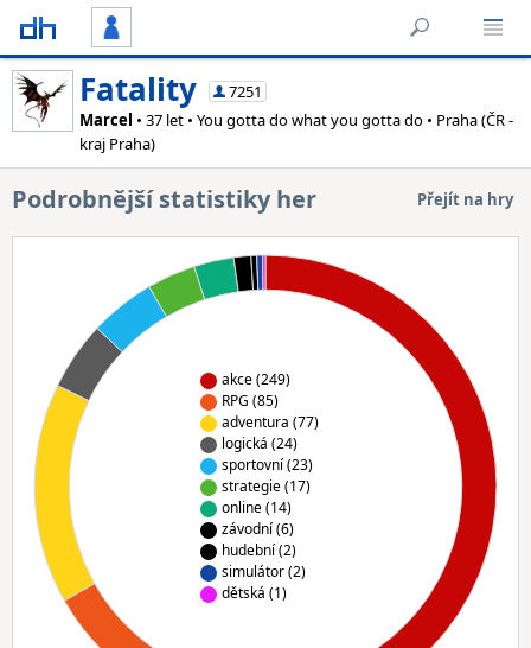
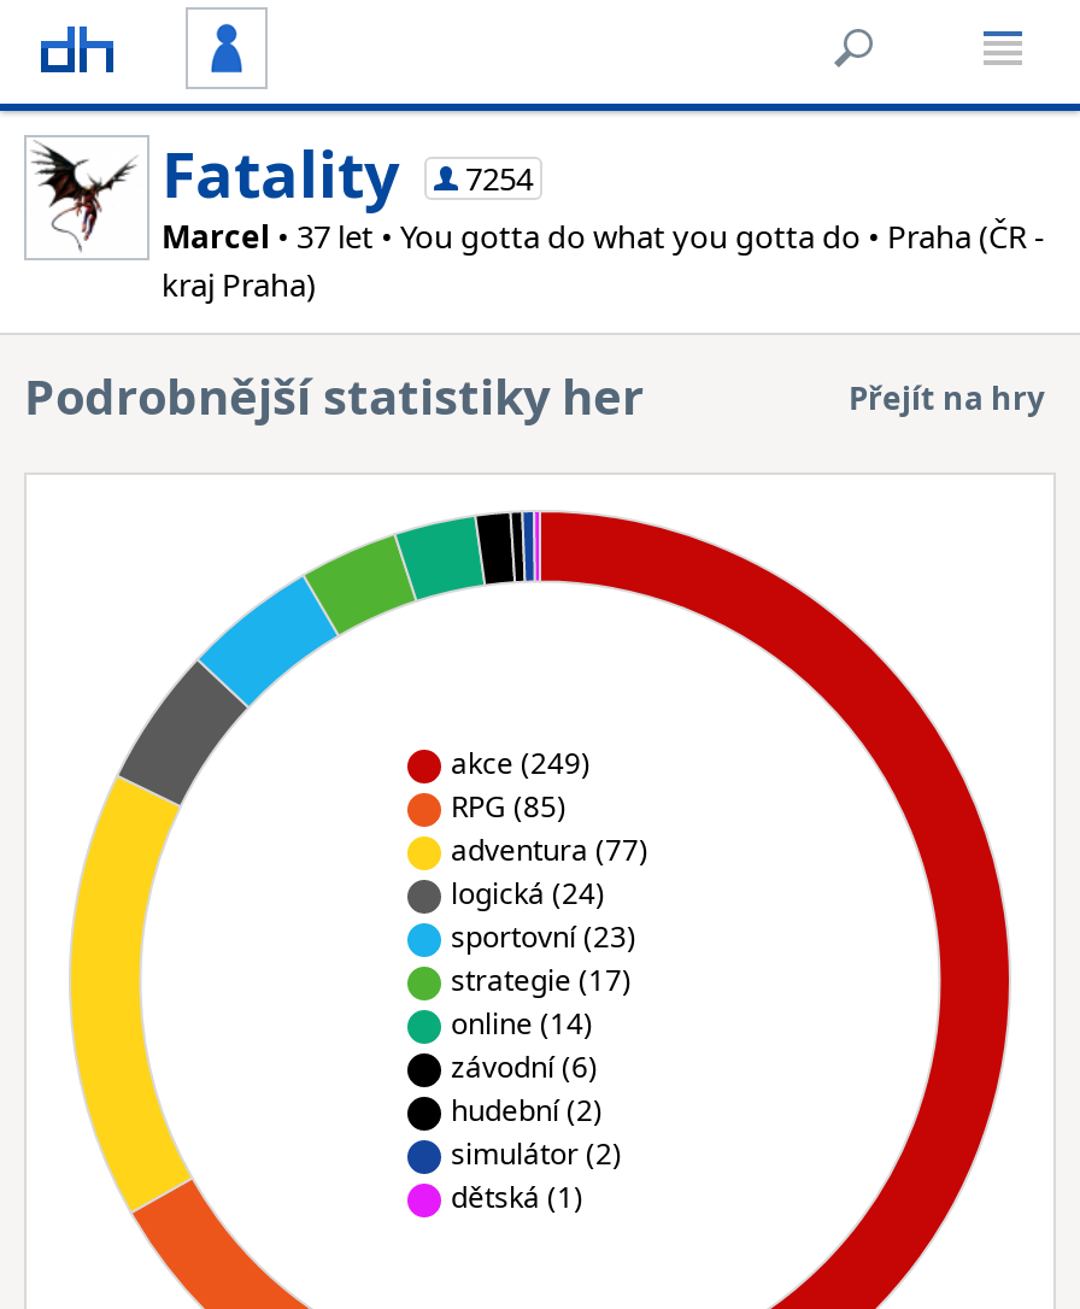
- Fatality 7251
+ Fatality 7254
